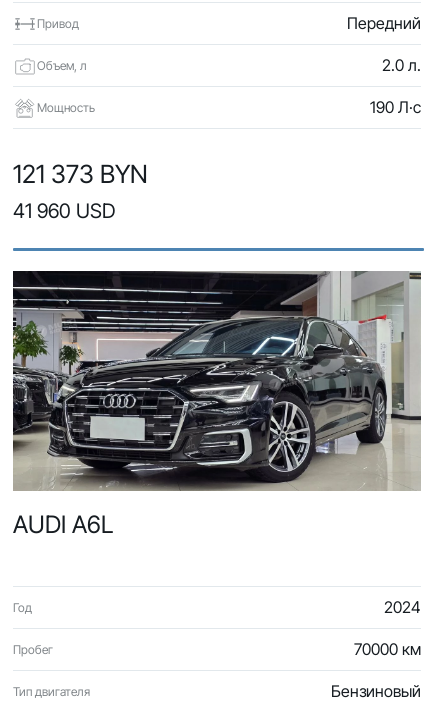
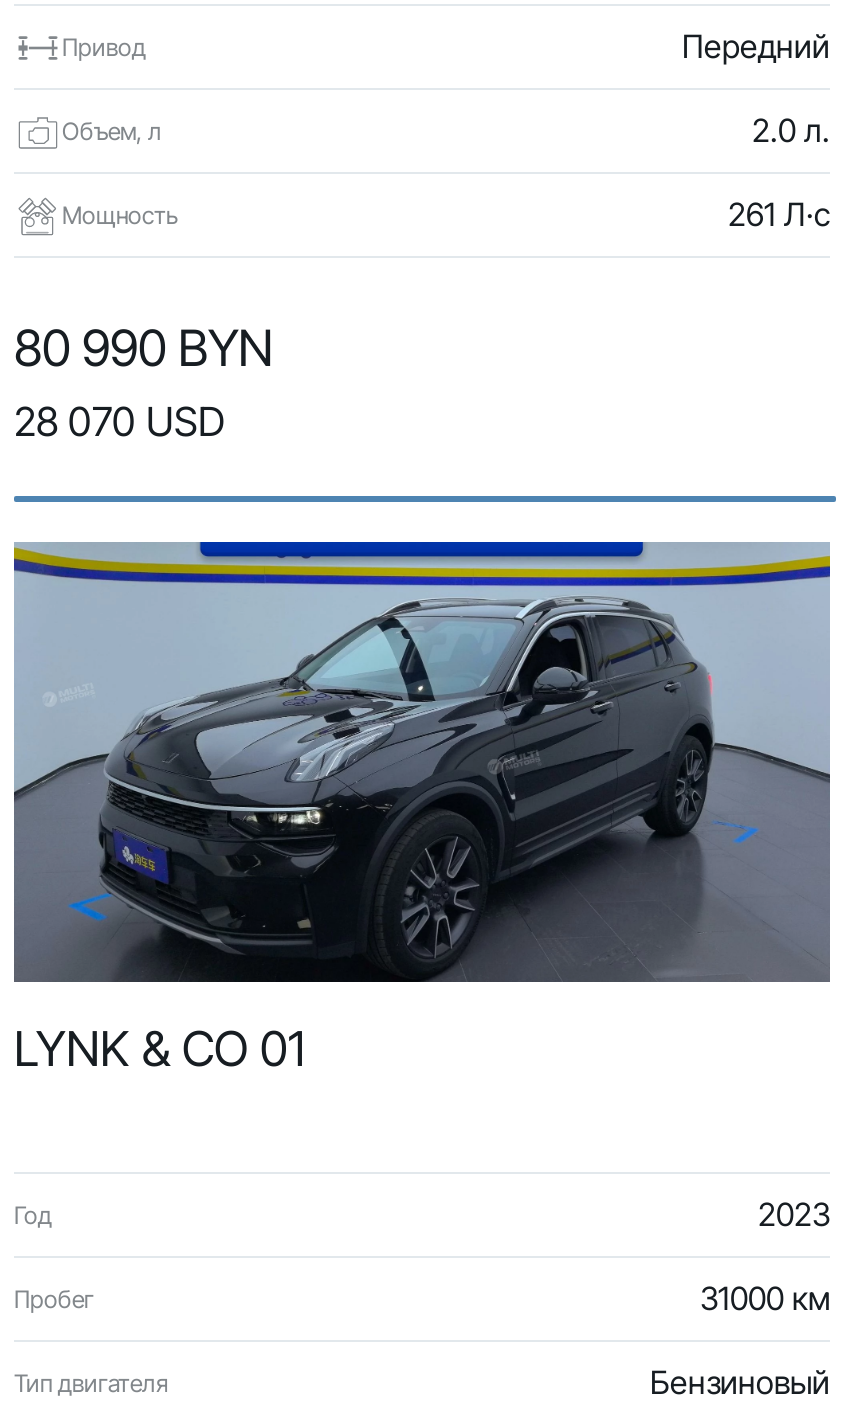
- 190 Л·с
+ 261 Л·с

- 121 373 BYN
- 41 960 USD
+ 80 990 BYN
+ 28 070 USD

- [image]
- AUDI A6L
+ [image]
+ LYNK & CO 01

- 2024
+ 2023

- 70000 км
+ 31000 км
